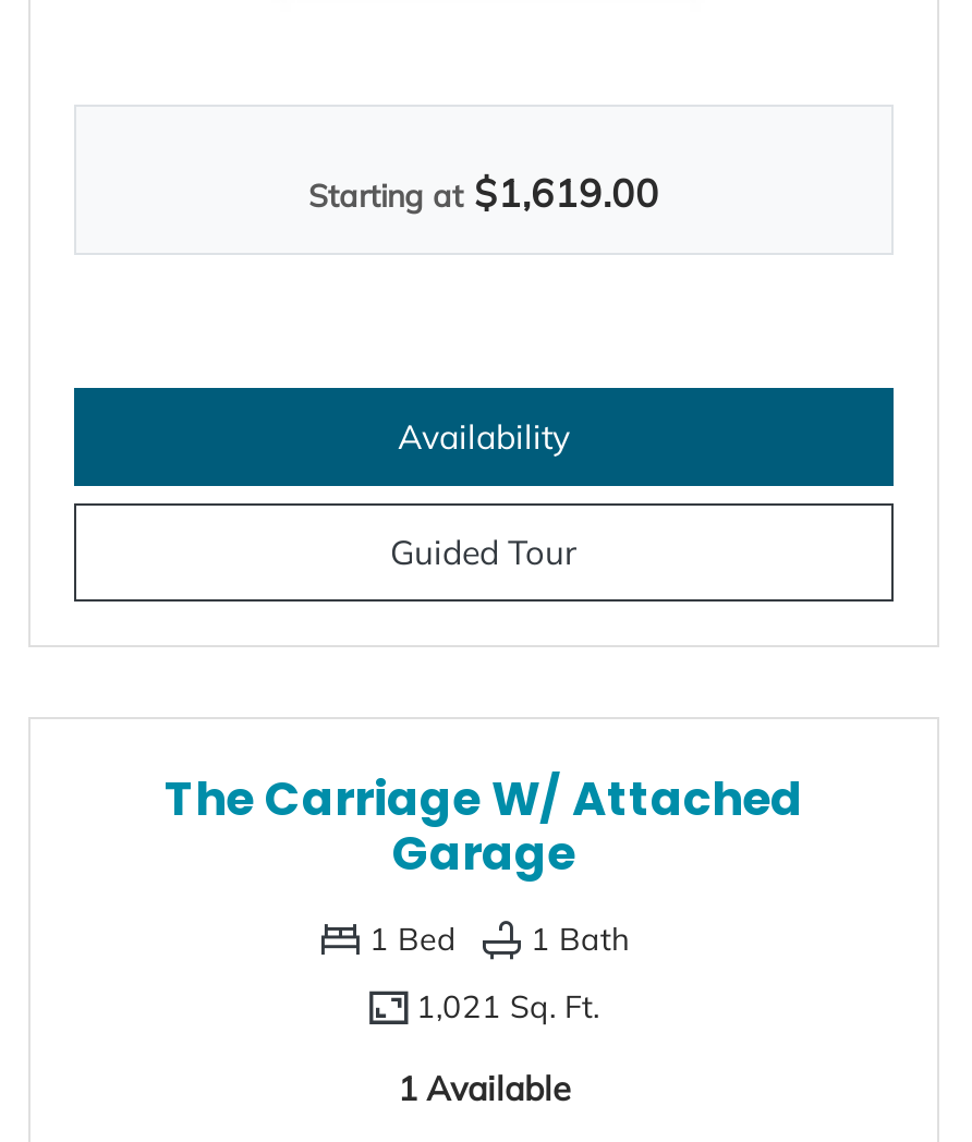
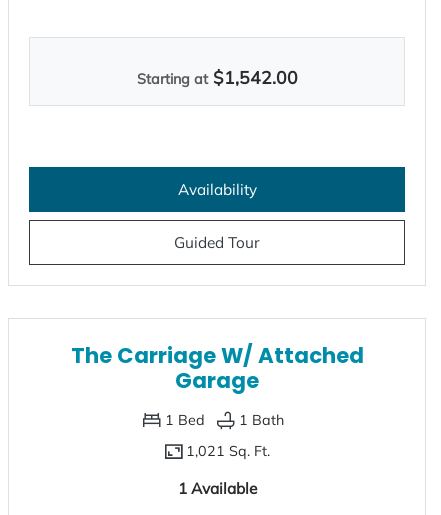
- Starting at $1,619.00
+ Starting at $1,542.00
